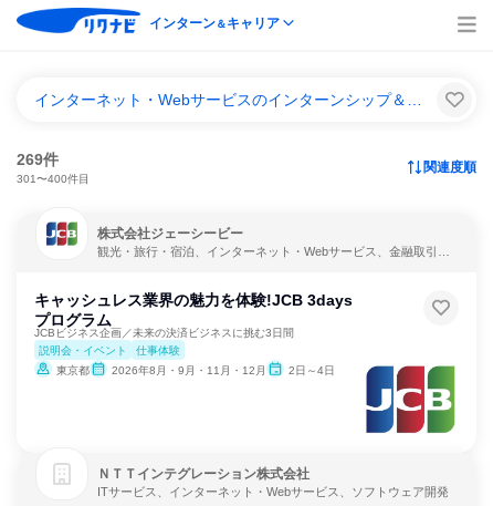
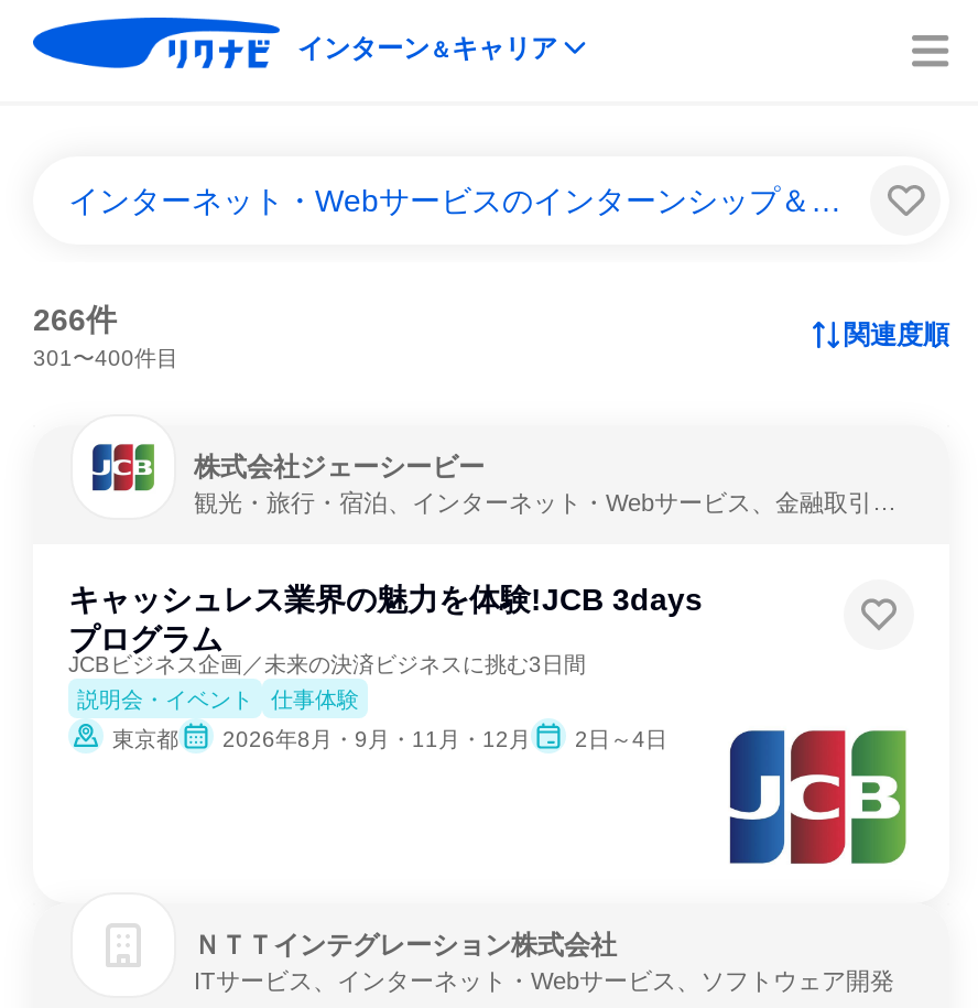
- 269件
+ 266件
